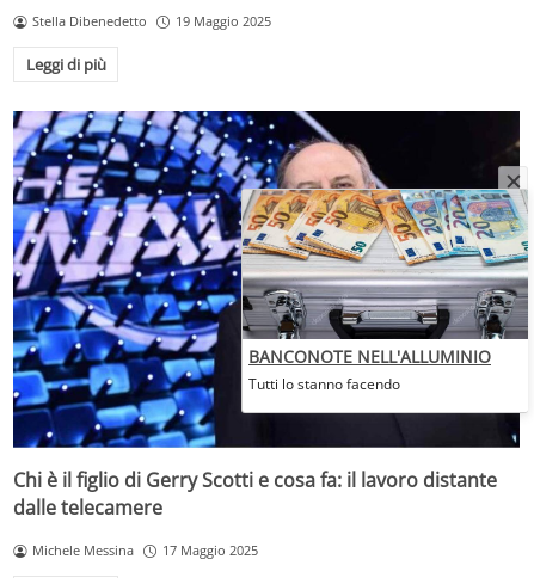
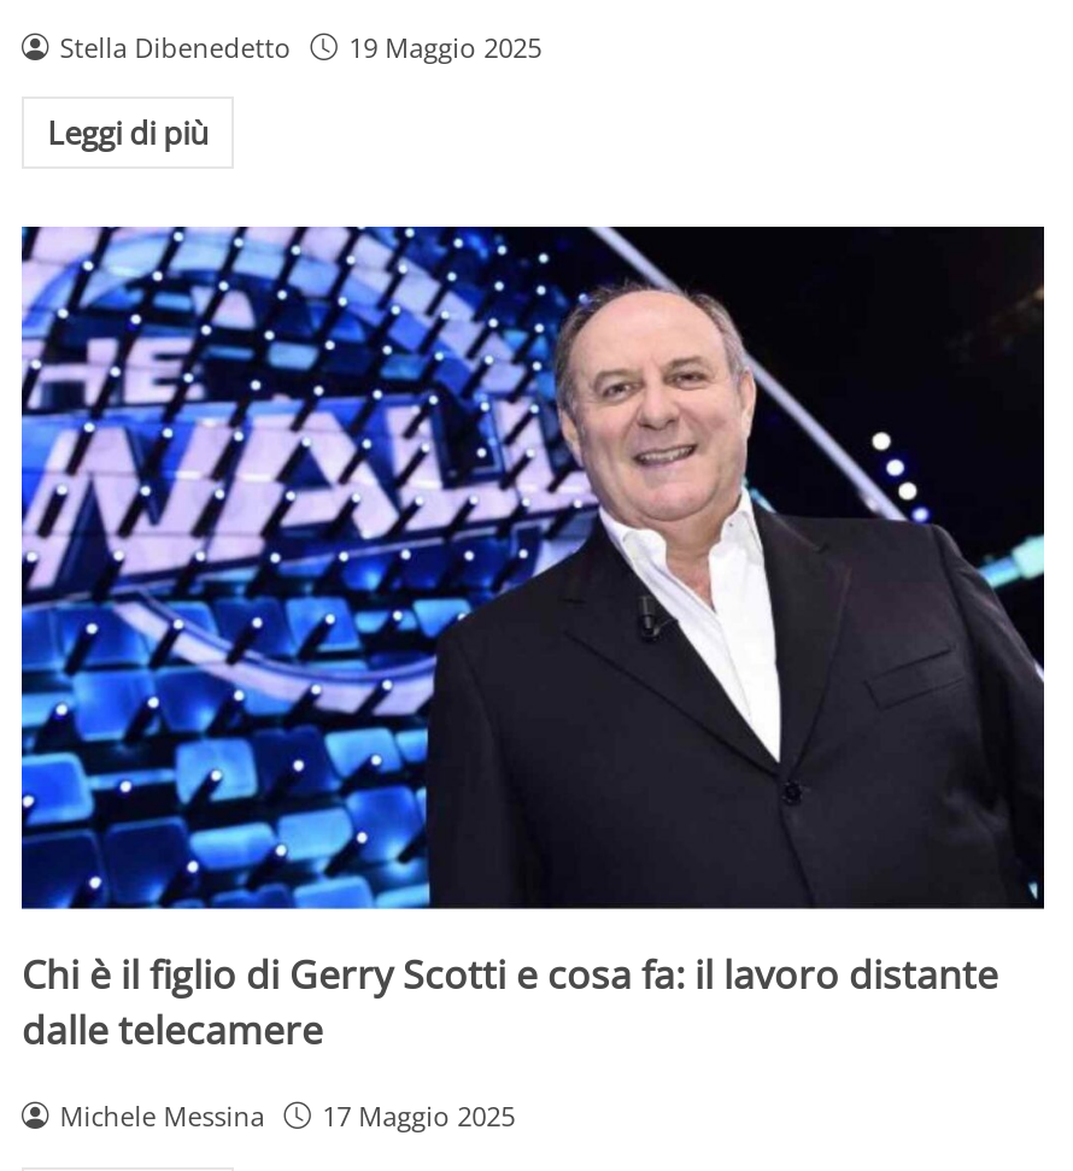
- [image]
+ [image]

- BANCONOTE NELL'ALLUMINIO
- Tutti lo stanno facendo
